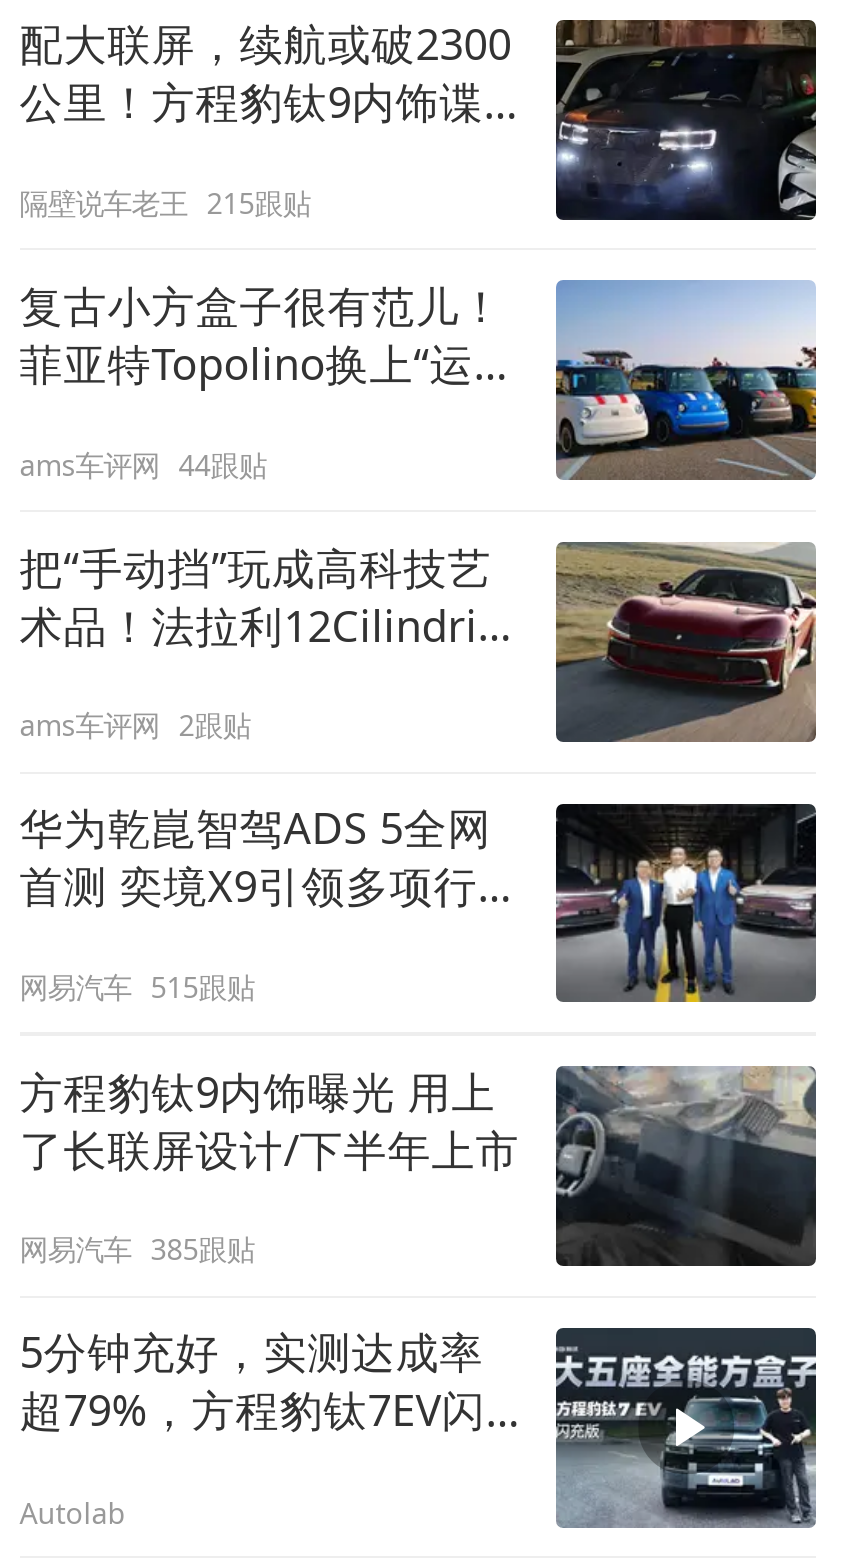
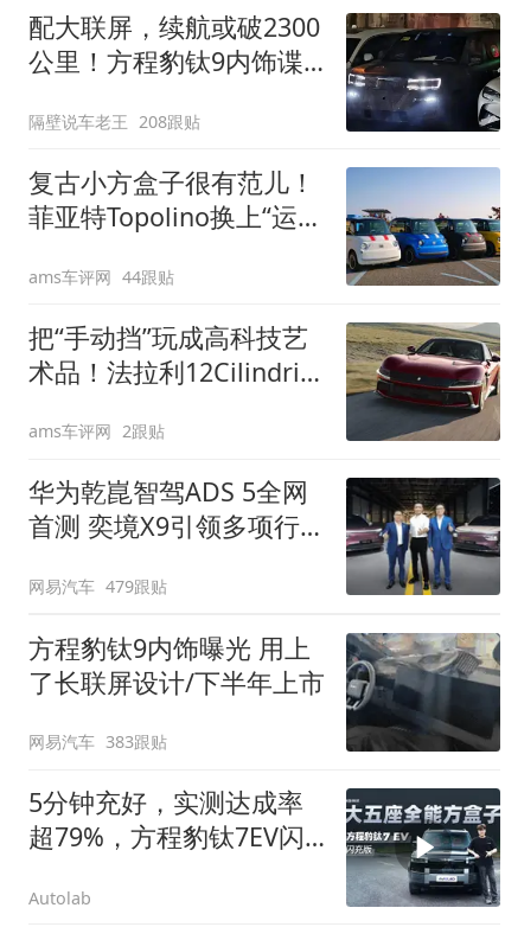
- 隔壁说车老王 215跟贴
+ 隔壁说车老王 208跟贴

- 网易汽车 515跟贴
+ 网易汽车 479跟贴

- 网易汽车 385跟贴
+ 网易汽车 383跟贴
